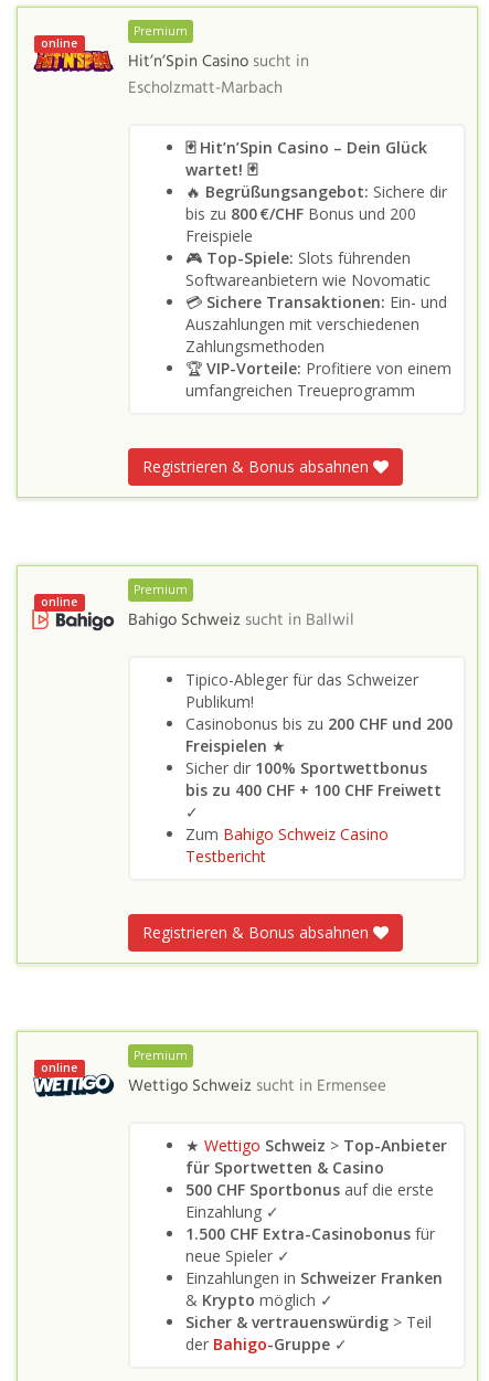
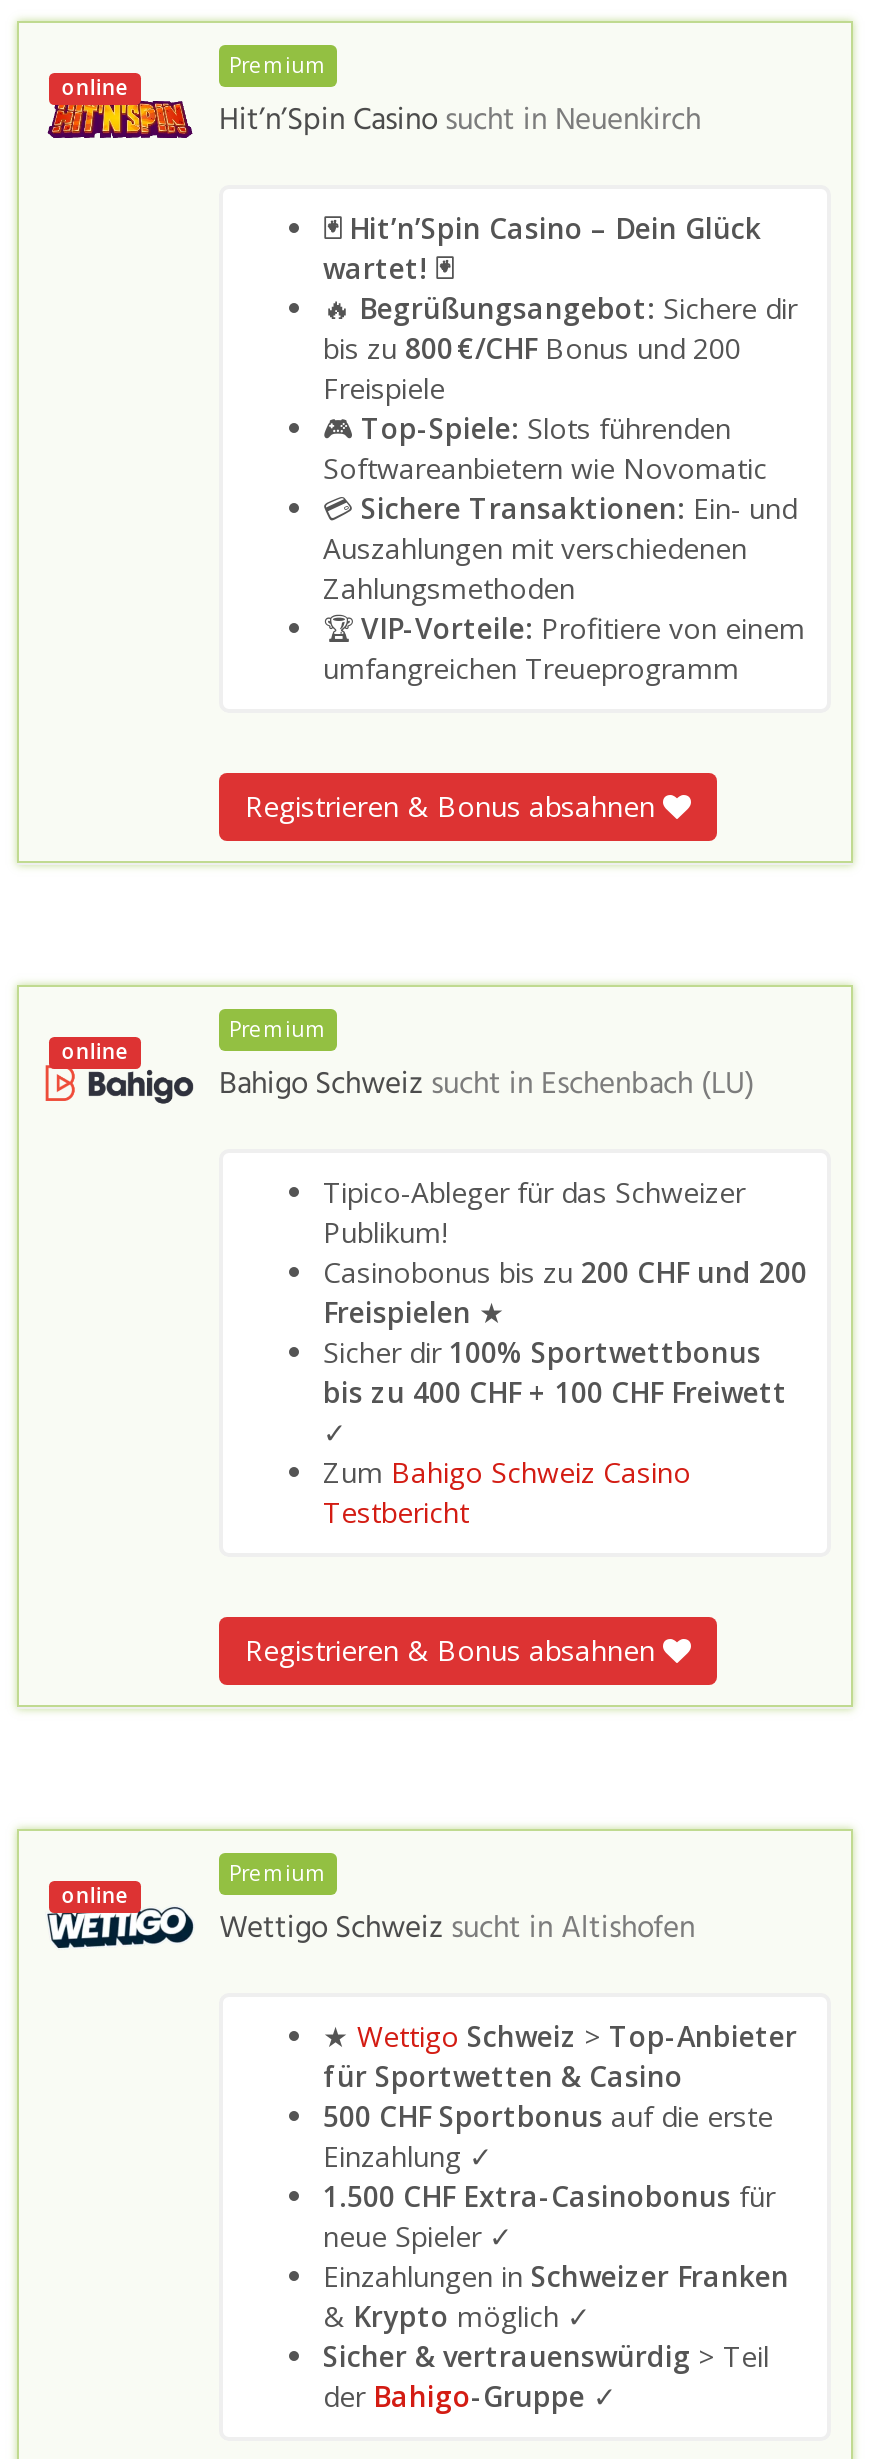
- Hit’n’Spin Casino sucht in
- Escholzmatt-Marbach
+ Hit’n’Spin Casino sucht in Neuenkirch

- Bahigo Schweiz sucht in Ballwil
+ Bahigo Schweiz sucht in Eschenbach (LU)

- Wettigo Schweiz sucht in Ermensee
+ Wettigo Schweiz sucht in Altishofen
